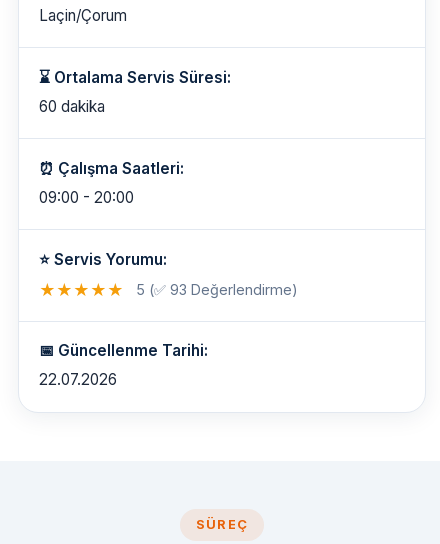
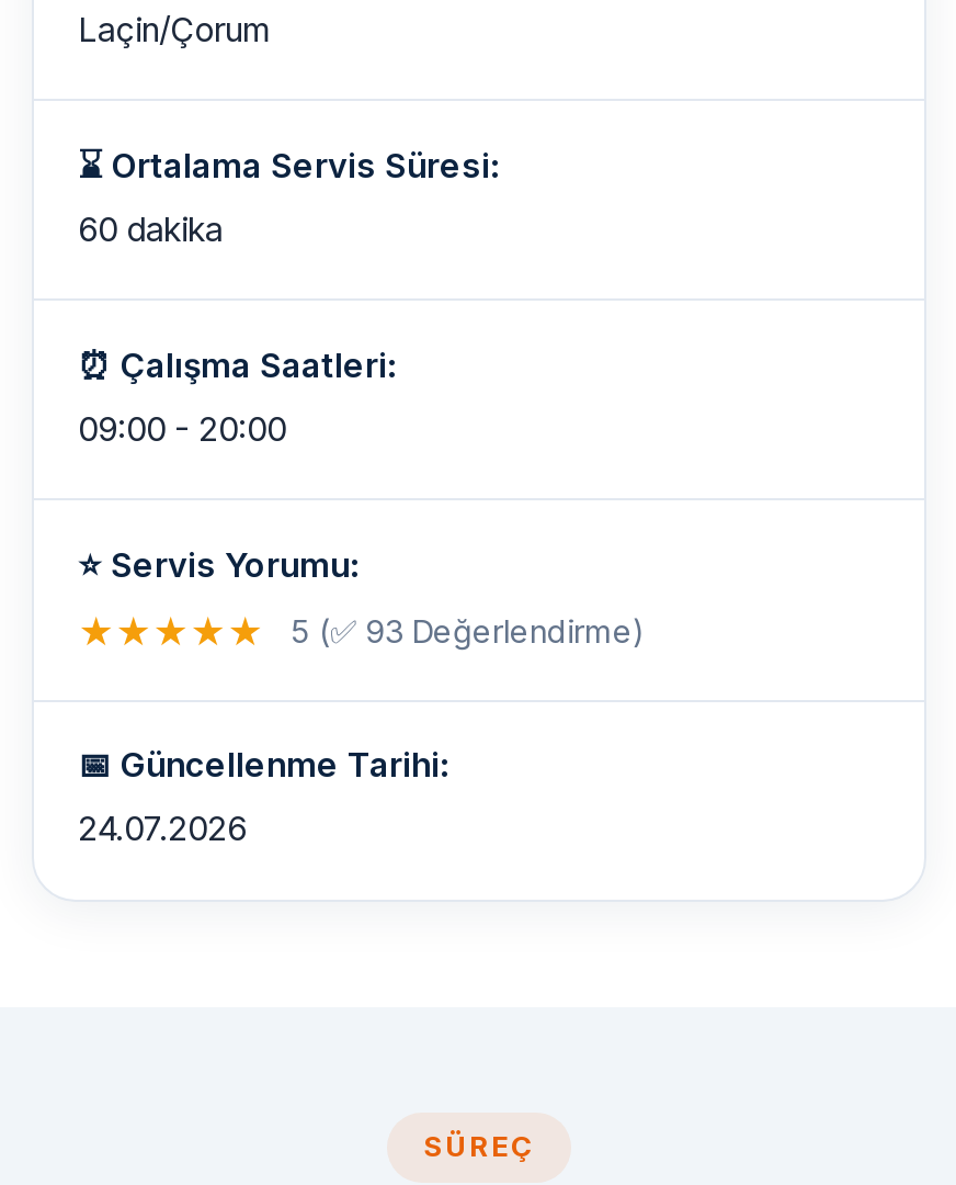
- 22.07.2026
+ 24.07.2026
